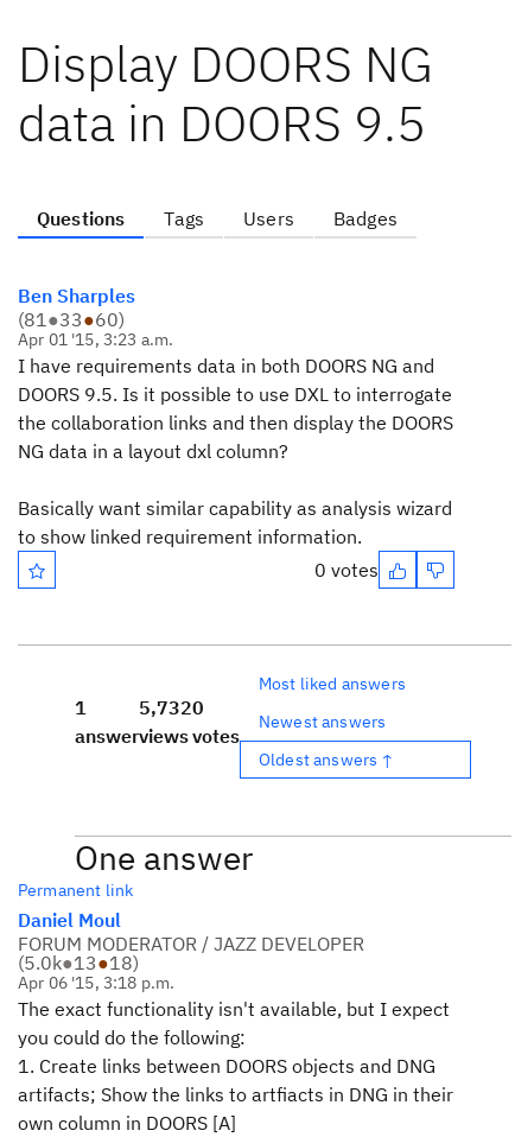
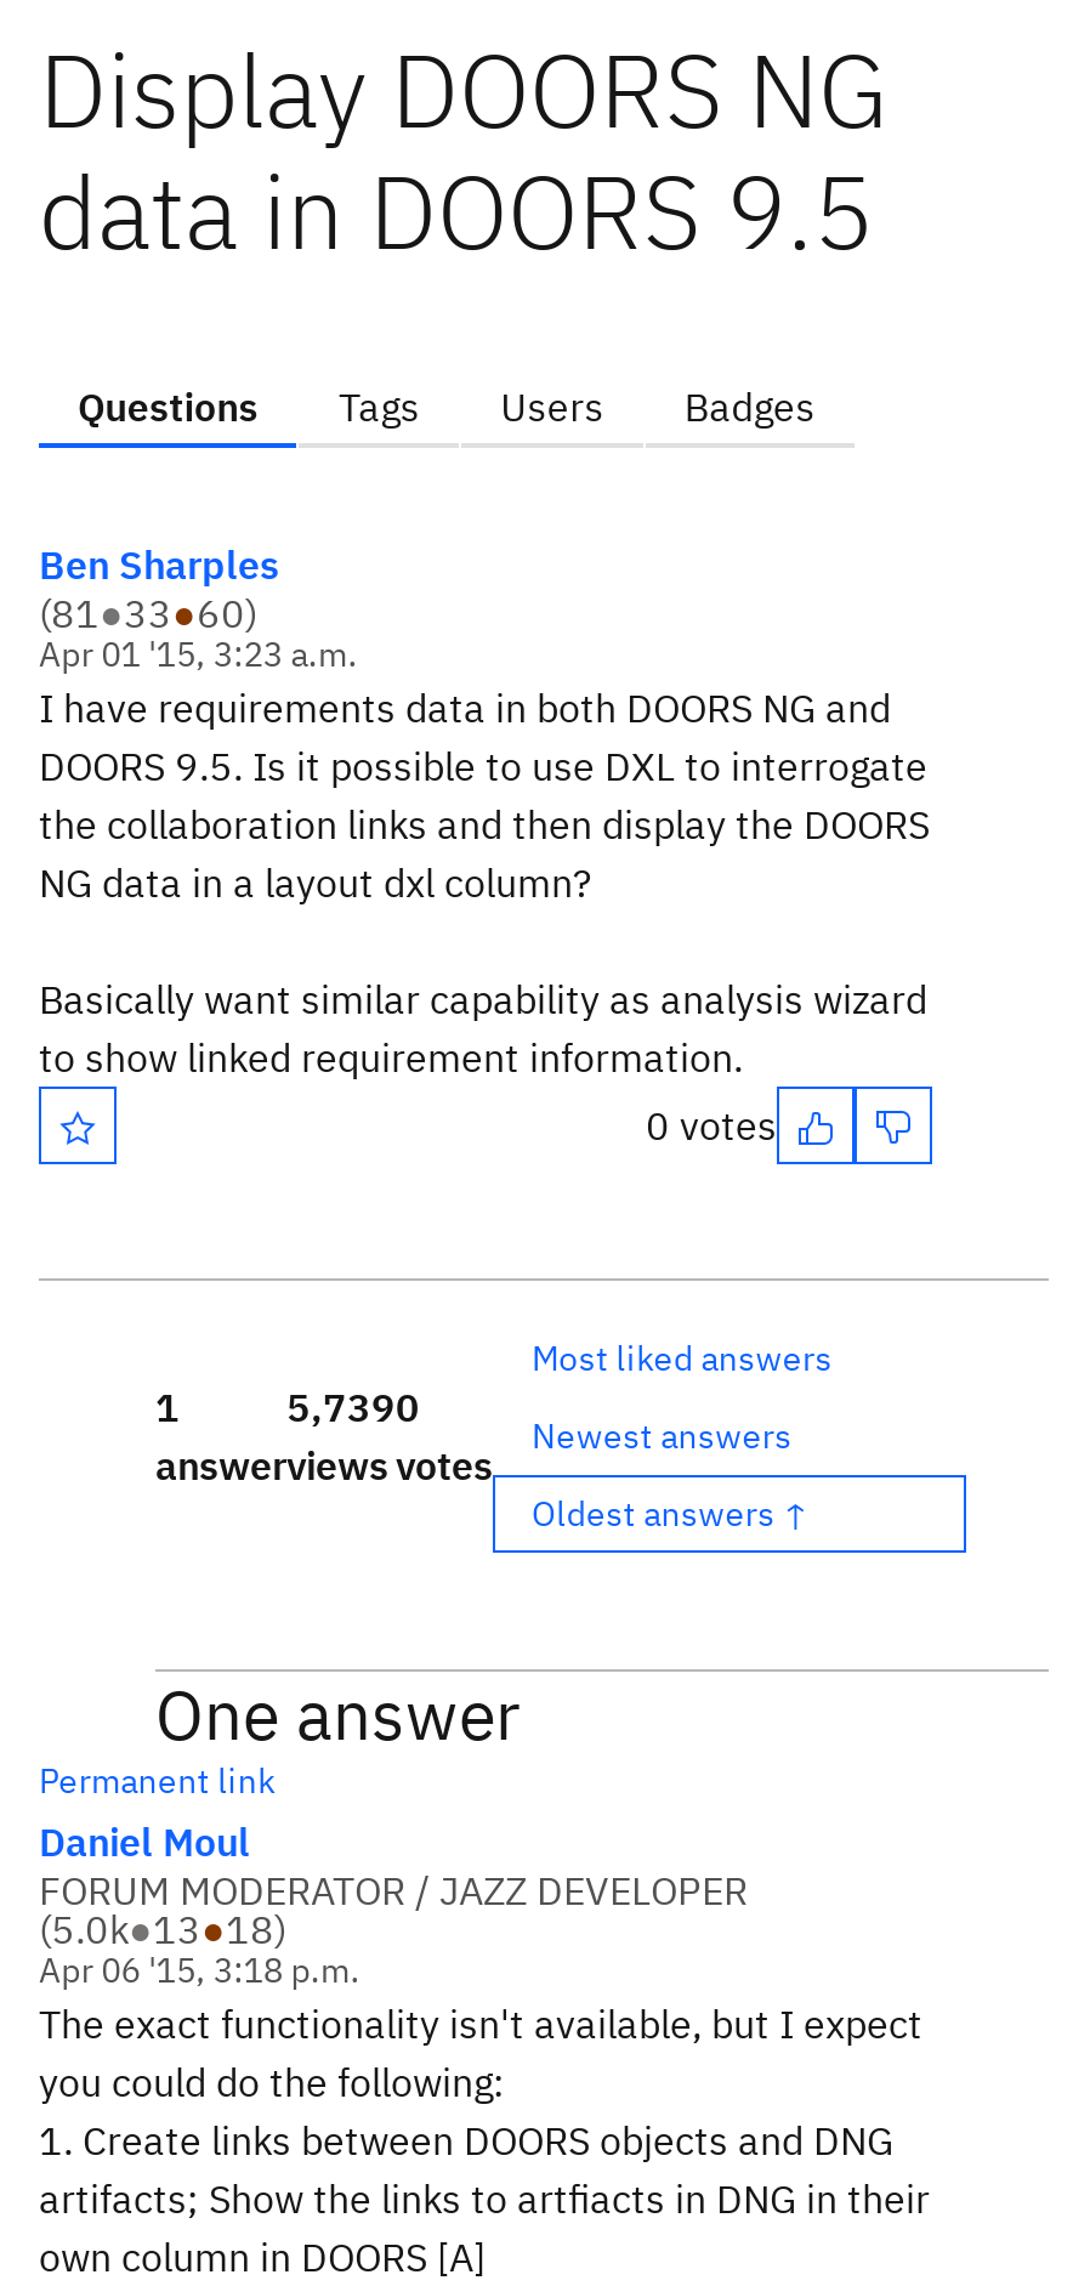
- 5,732 0
+ 5,739 0
